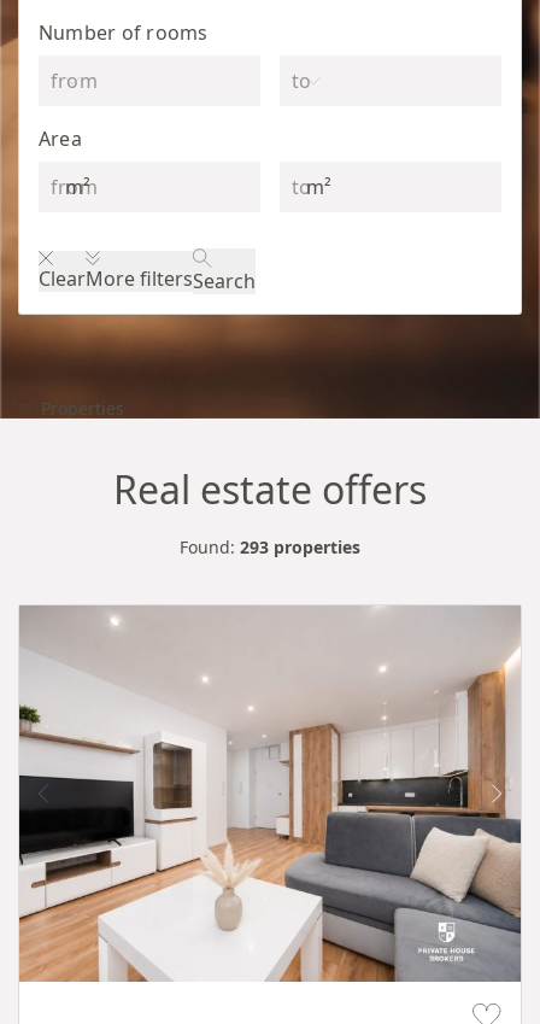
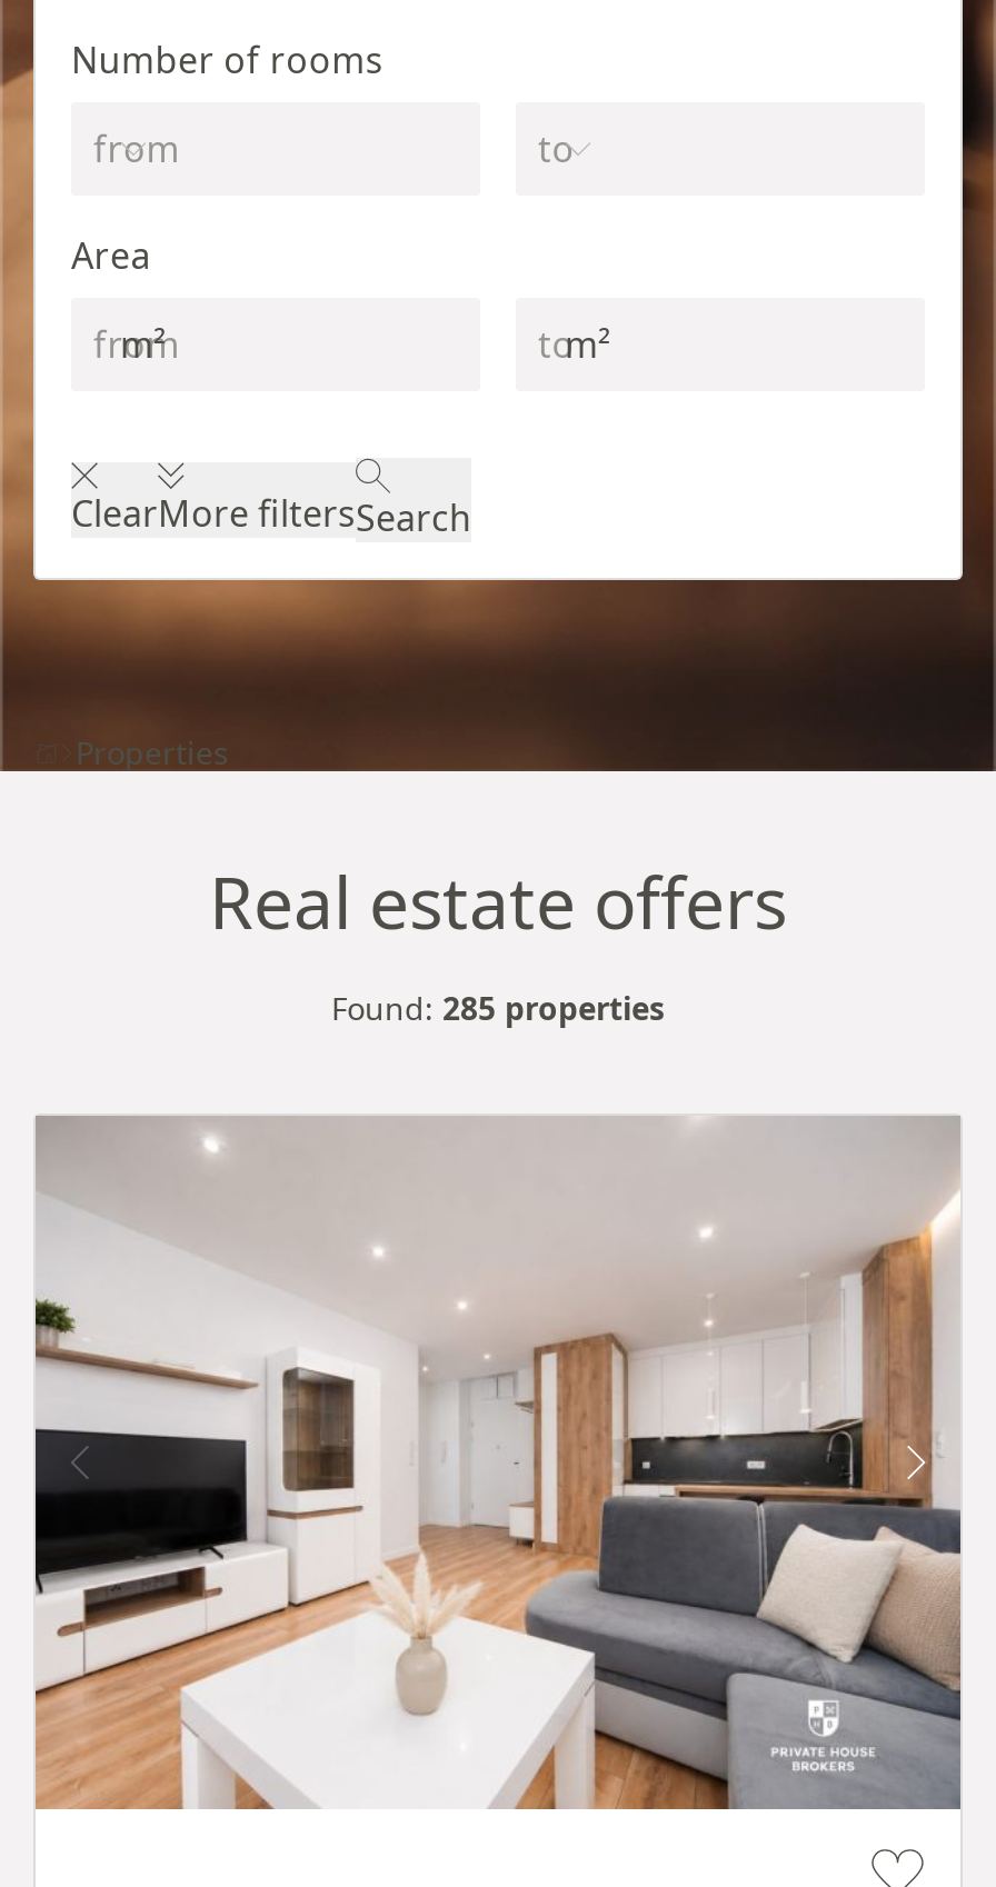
- Found: 293 properties
+ Found: 285 properties
